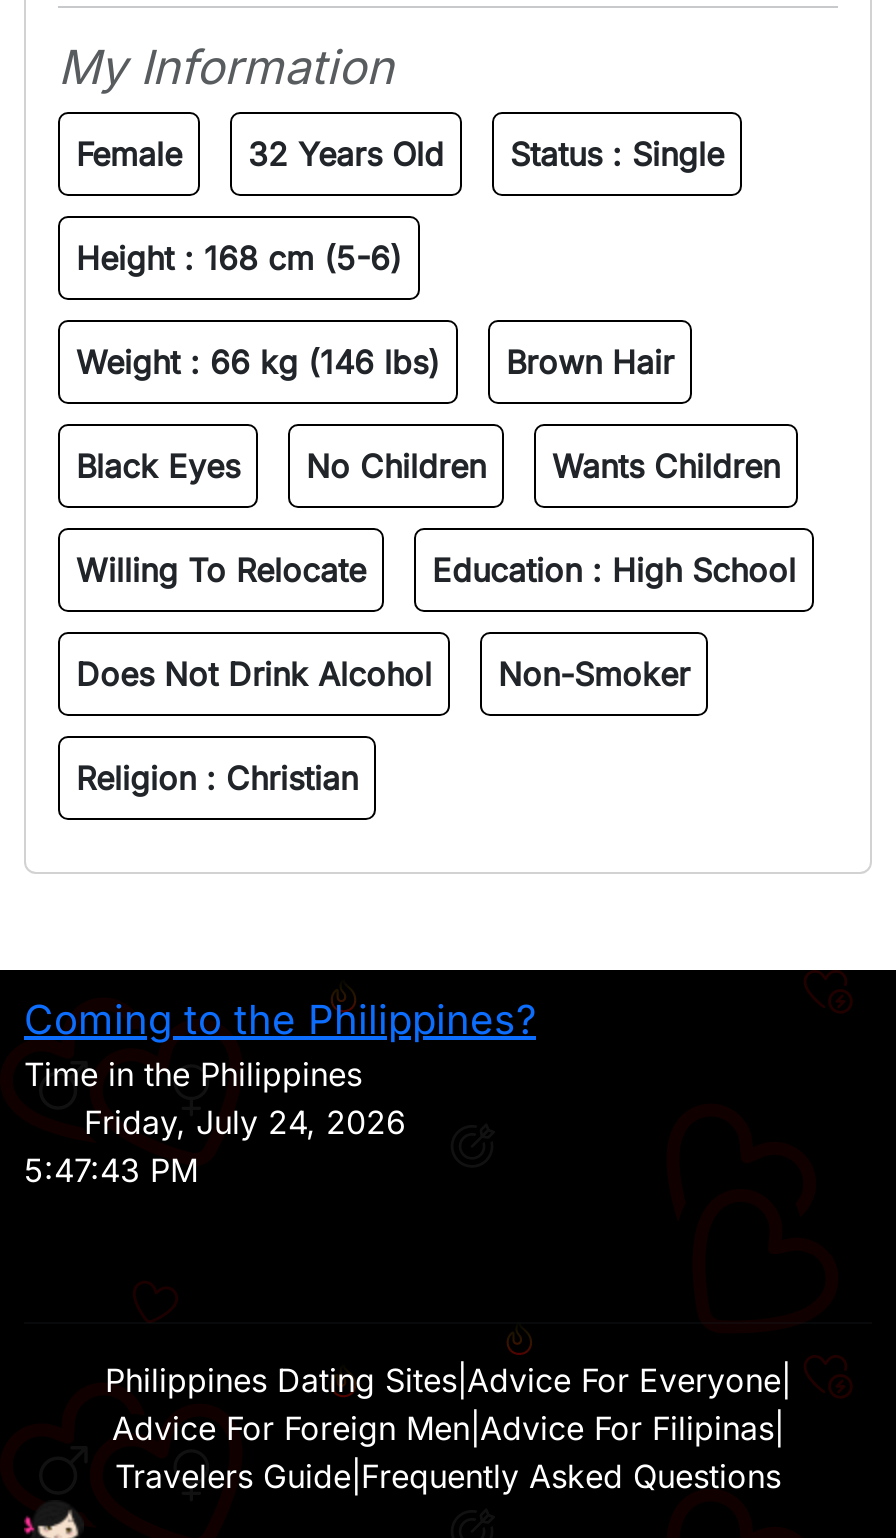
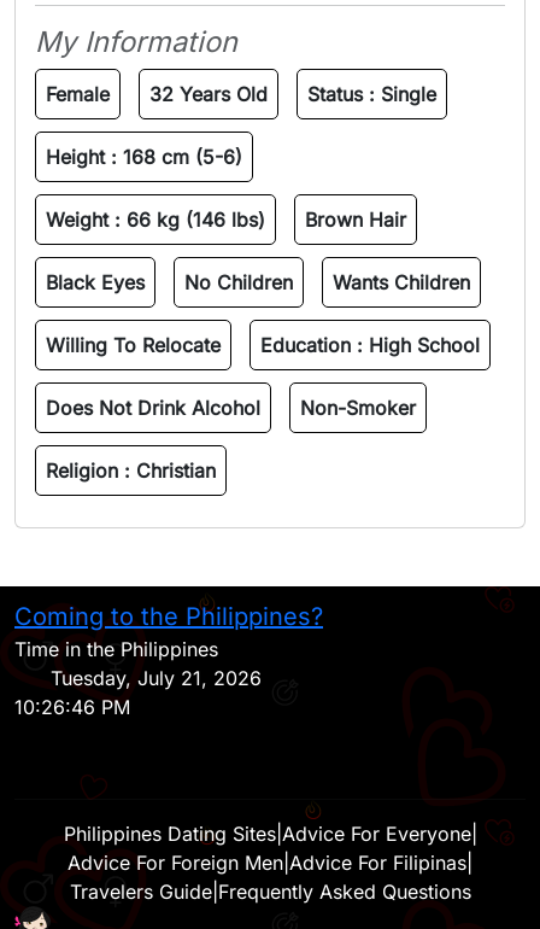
- Friday, July 24, 2026
+ Tuesday, July 21, 2026

- 5:47:43 PM
+ 10:26:46 PM
